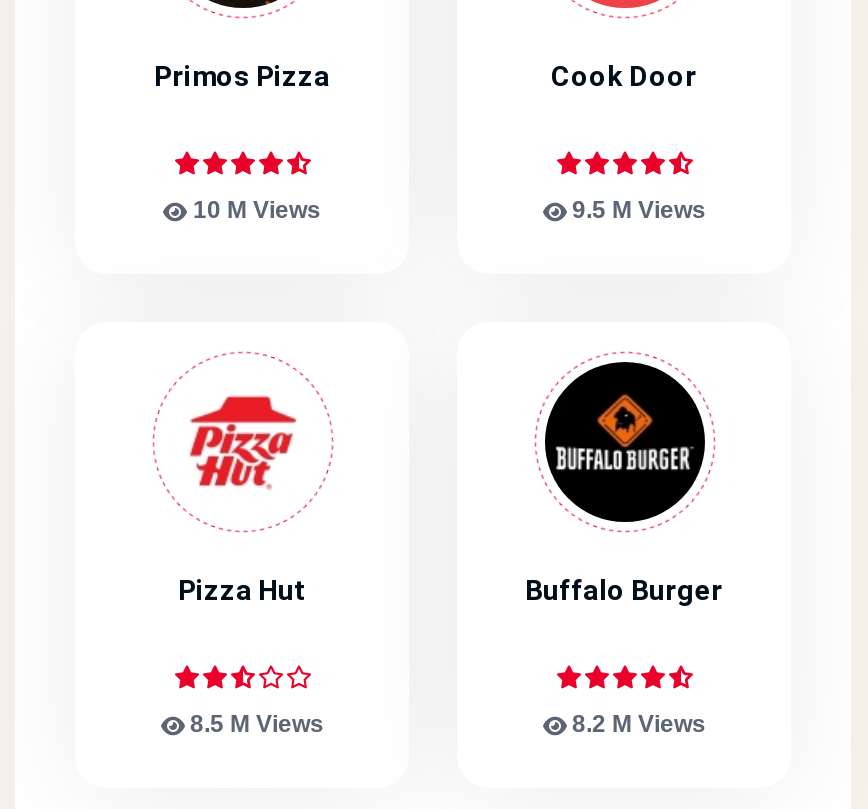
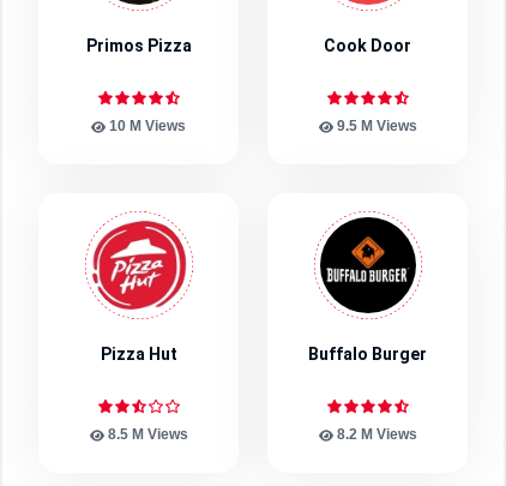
- [image]
+ [image]
